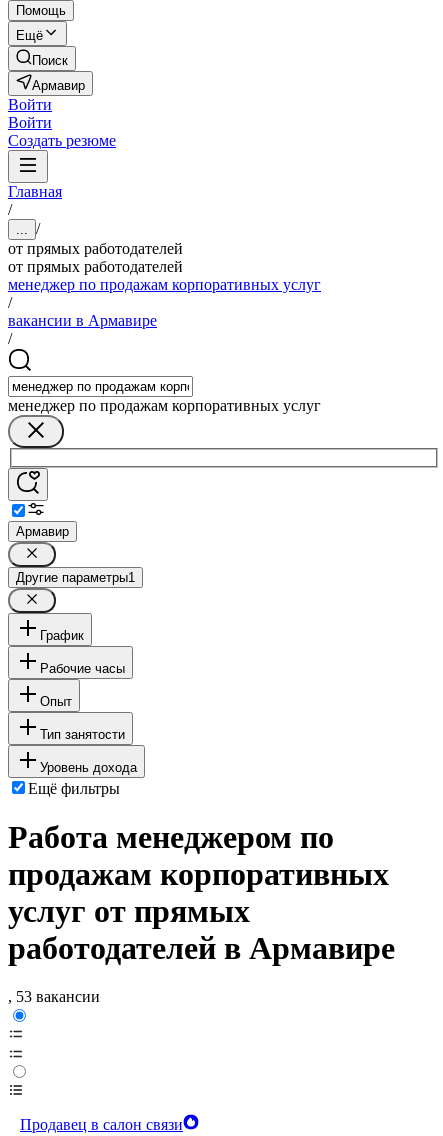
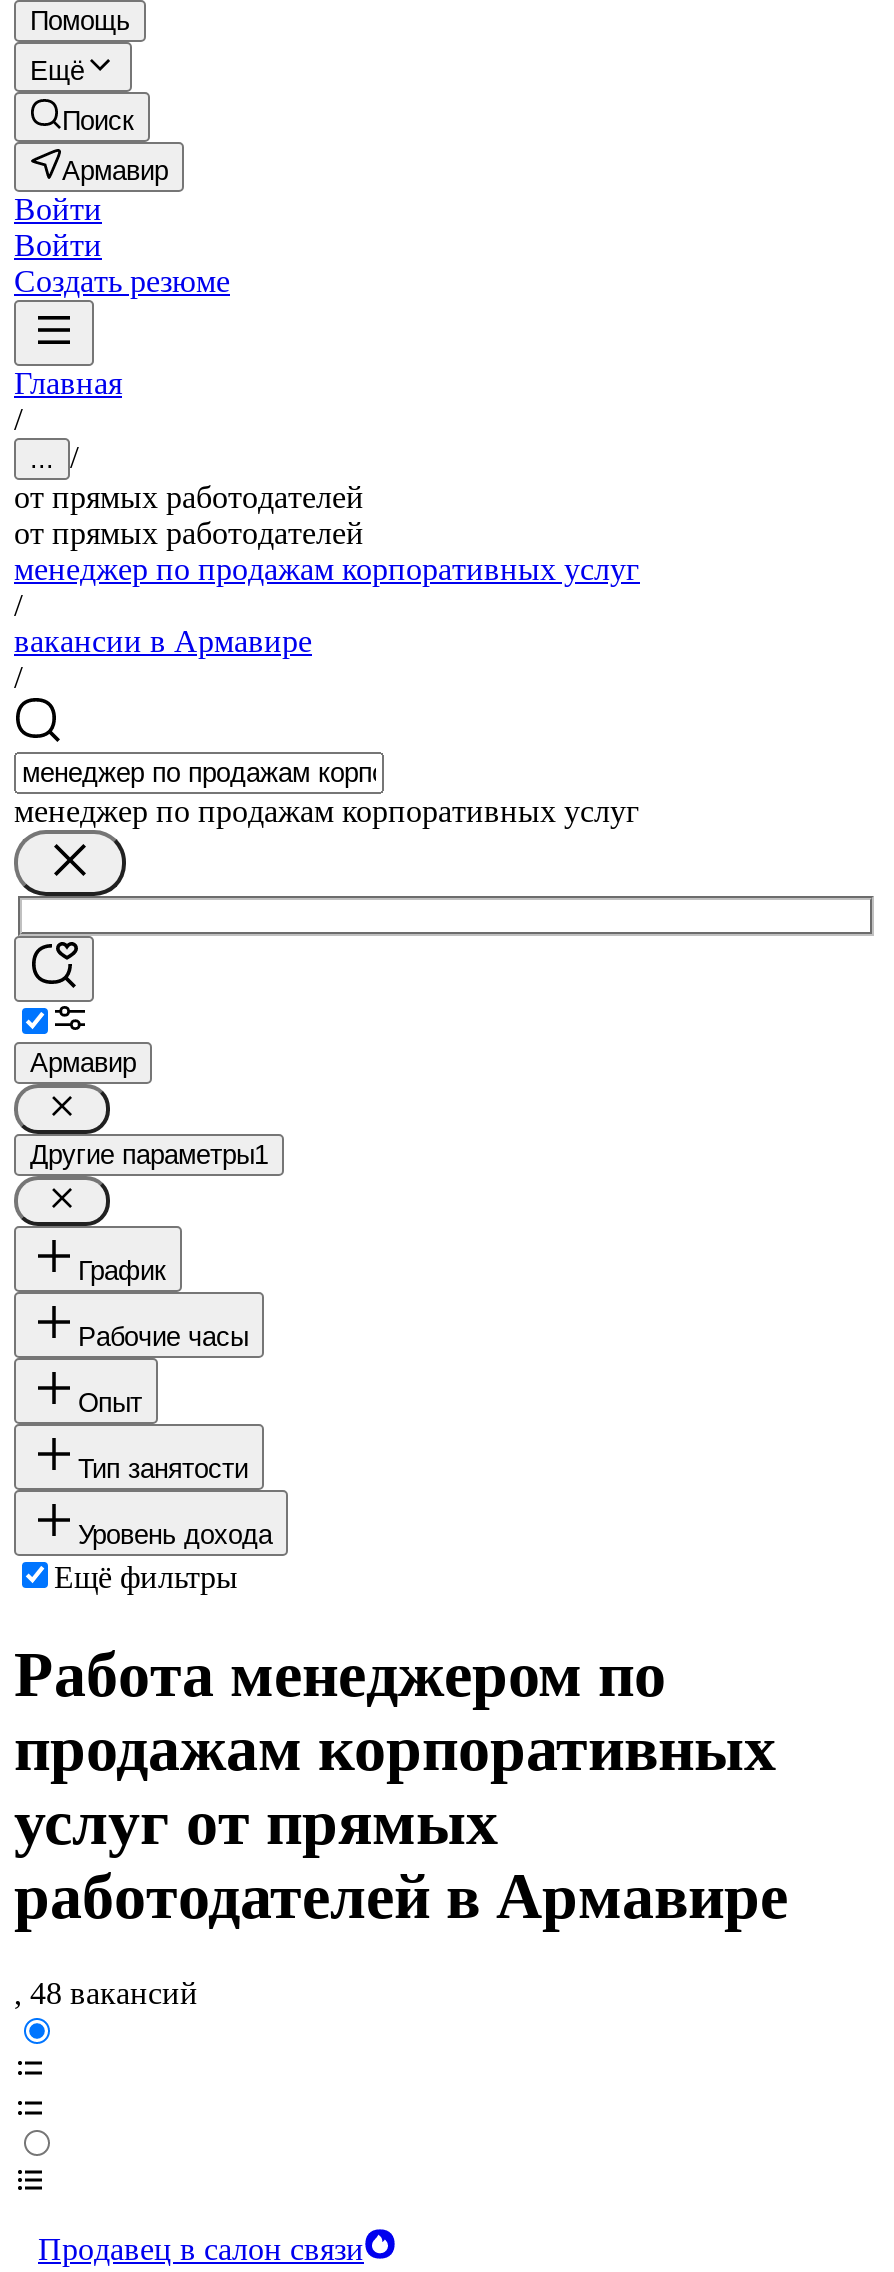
- , 53 вакансии
+ , 48 вакансий
